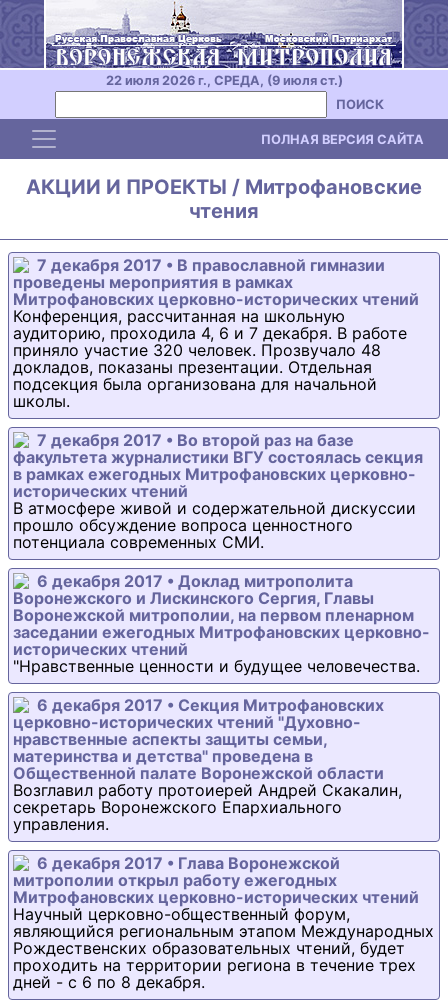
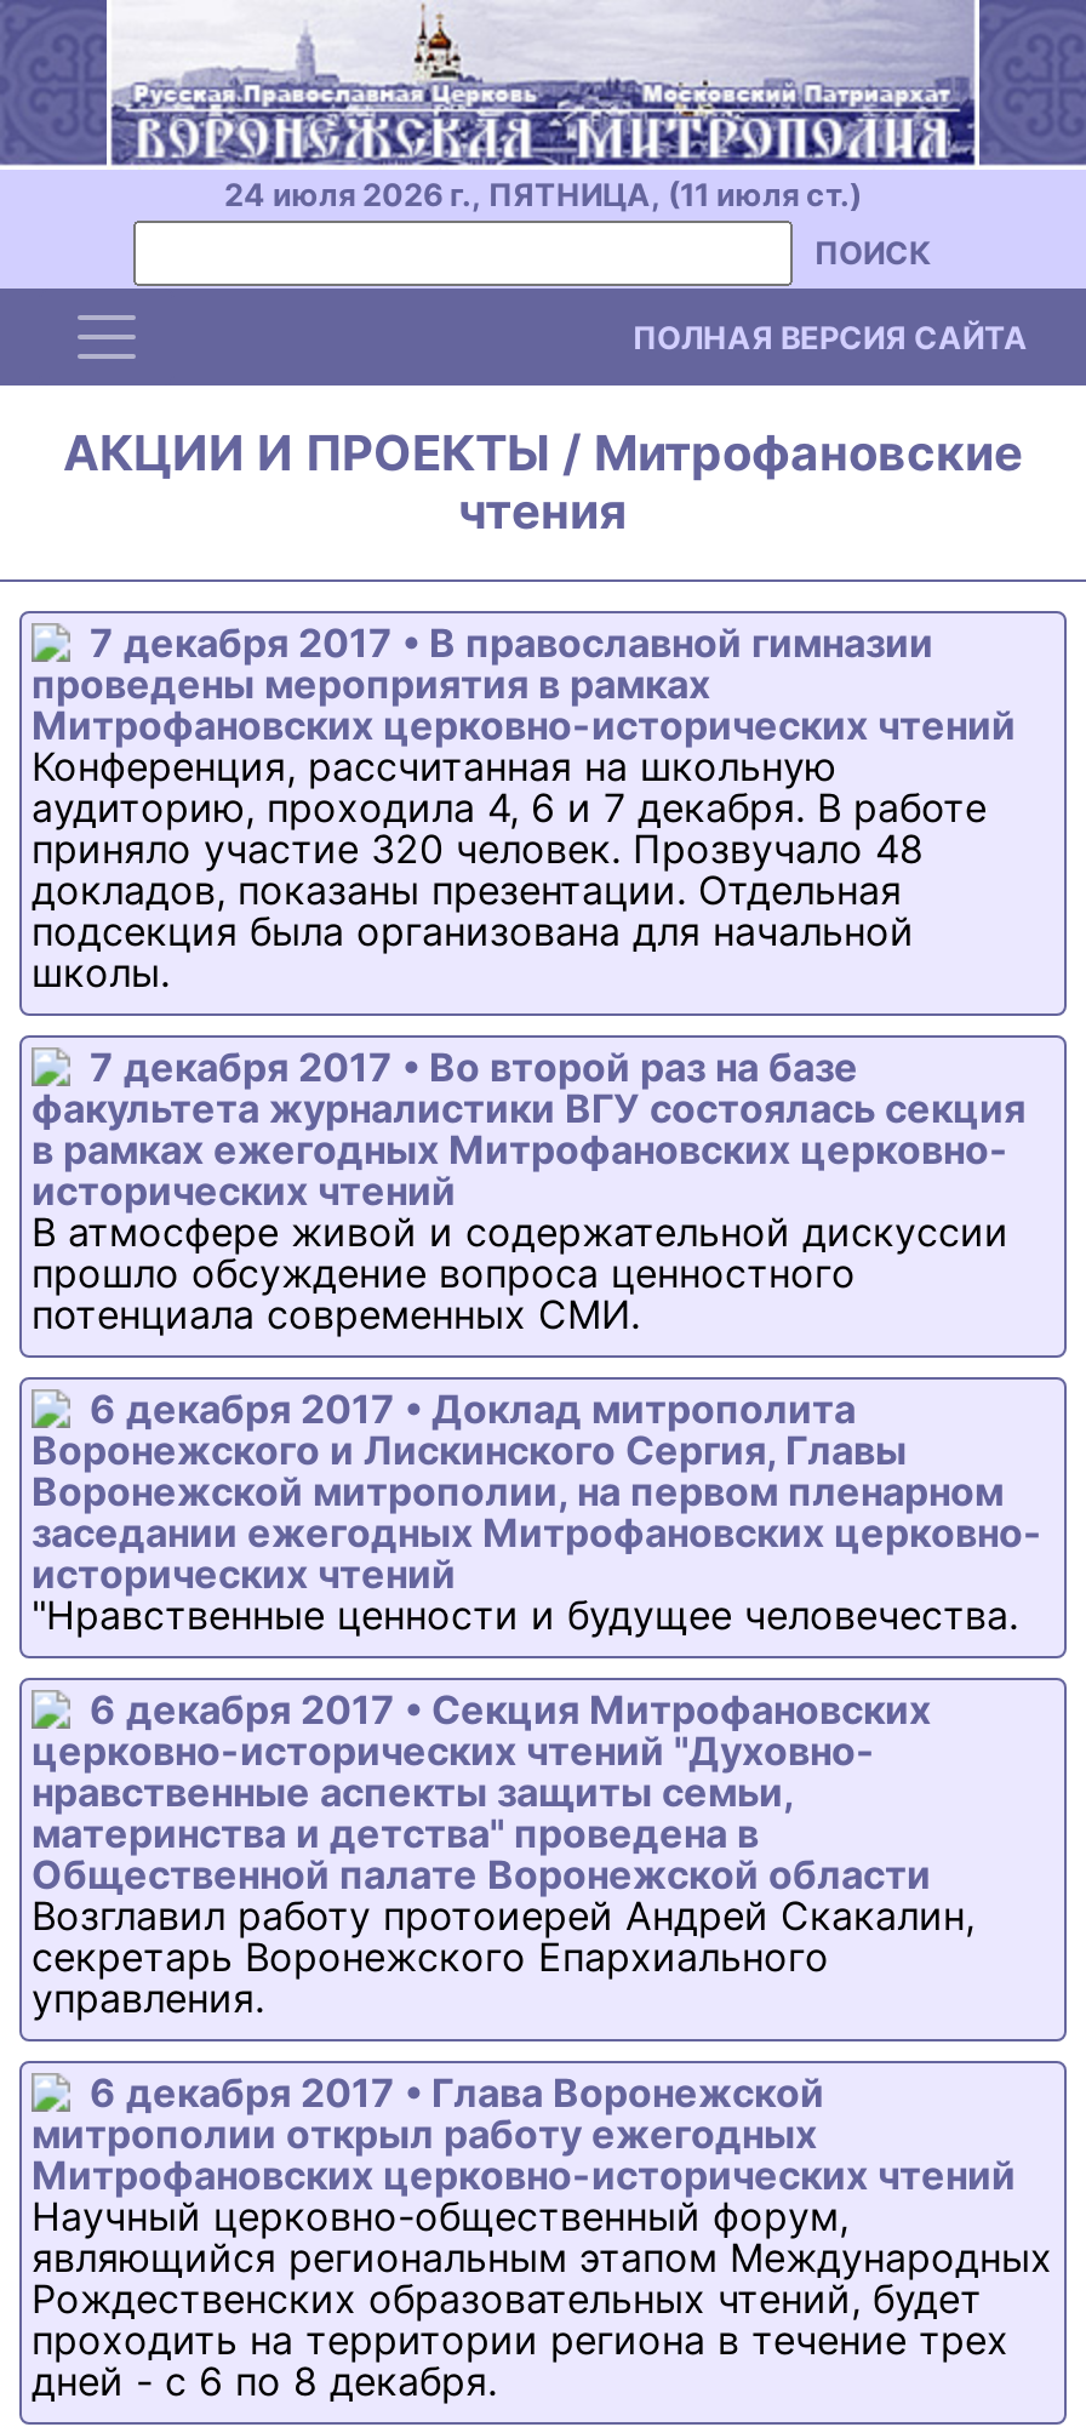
- 22 июля 2026 г., СРЕДА, (9 июля ст.)
+ 24 июля 2026 г., ПЯТНИЦА, (11 июля ст.)
